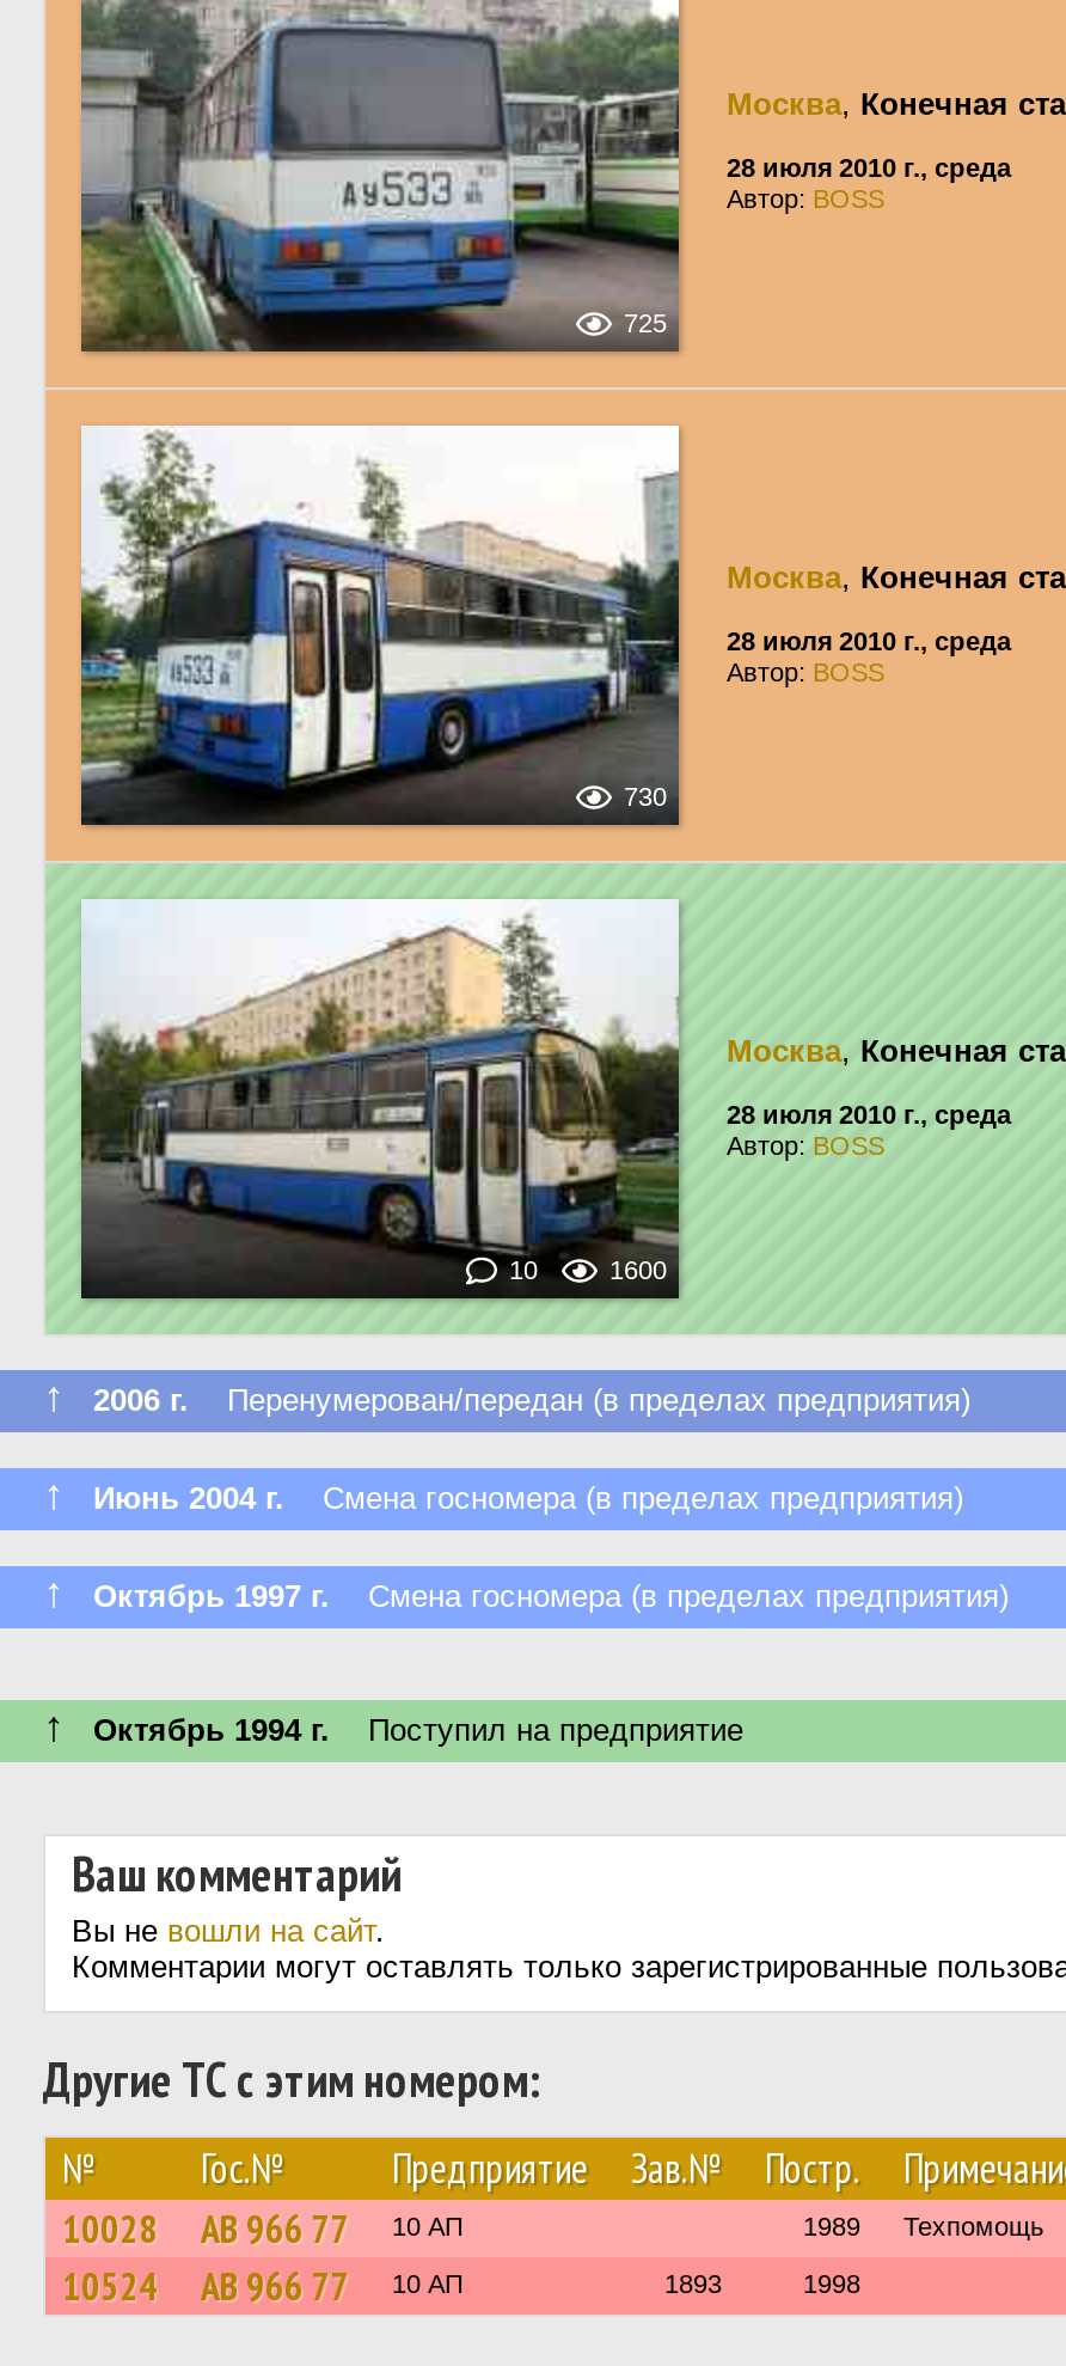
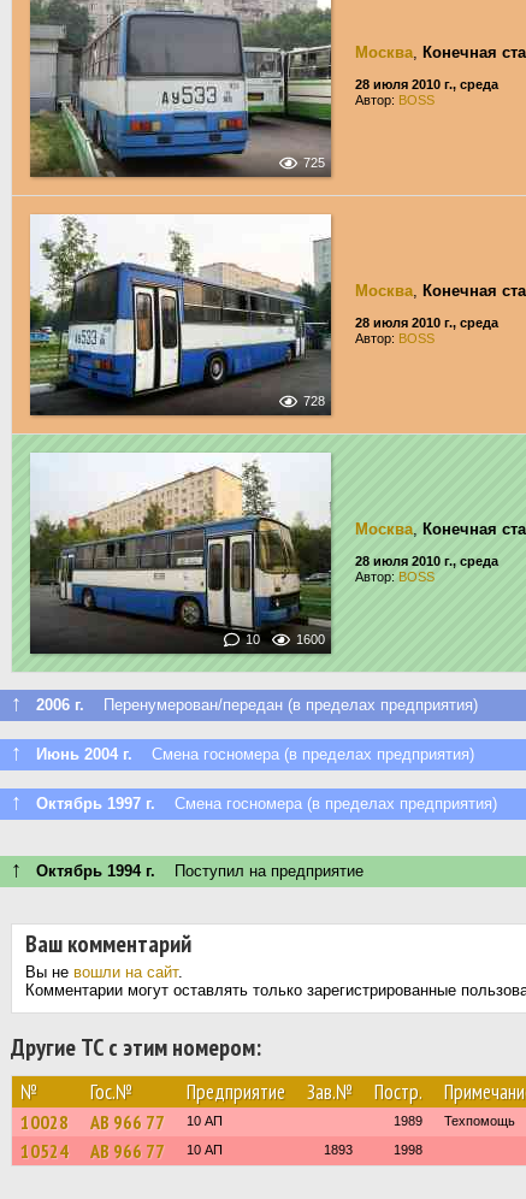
- 730
+ 728
